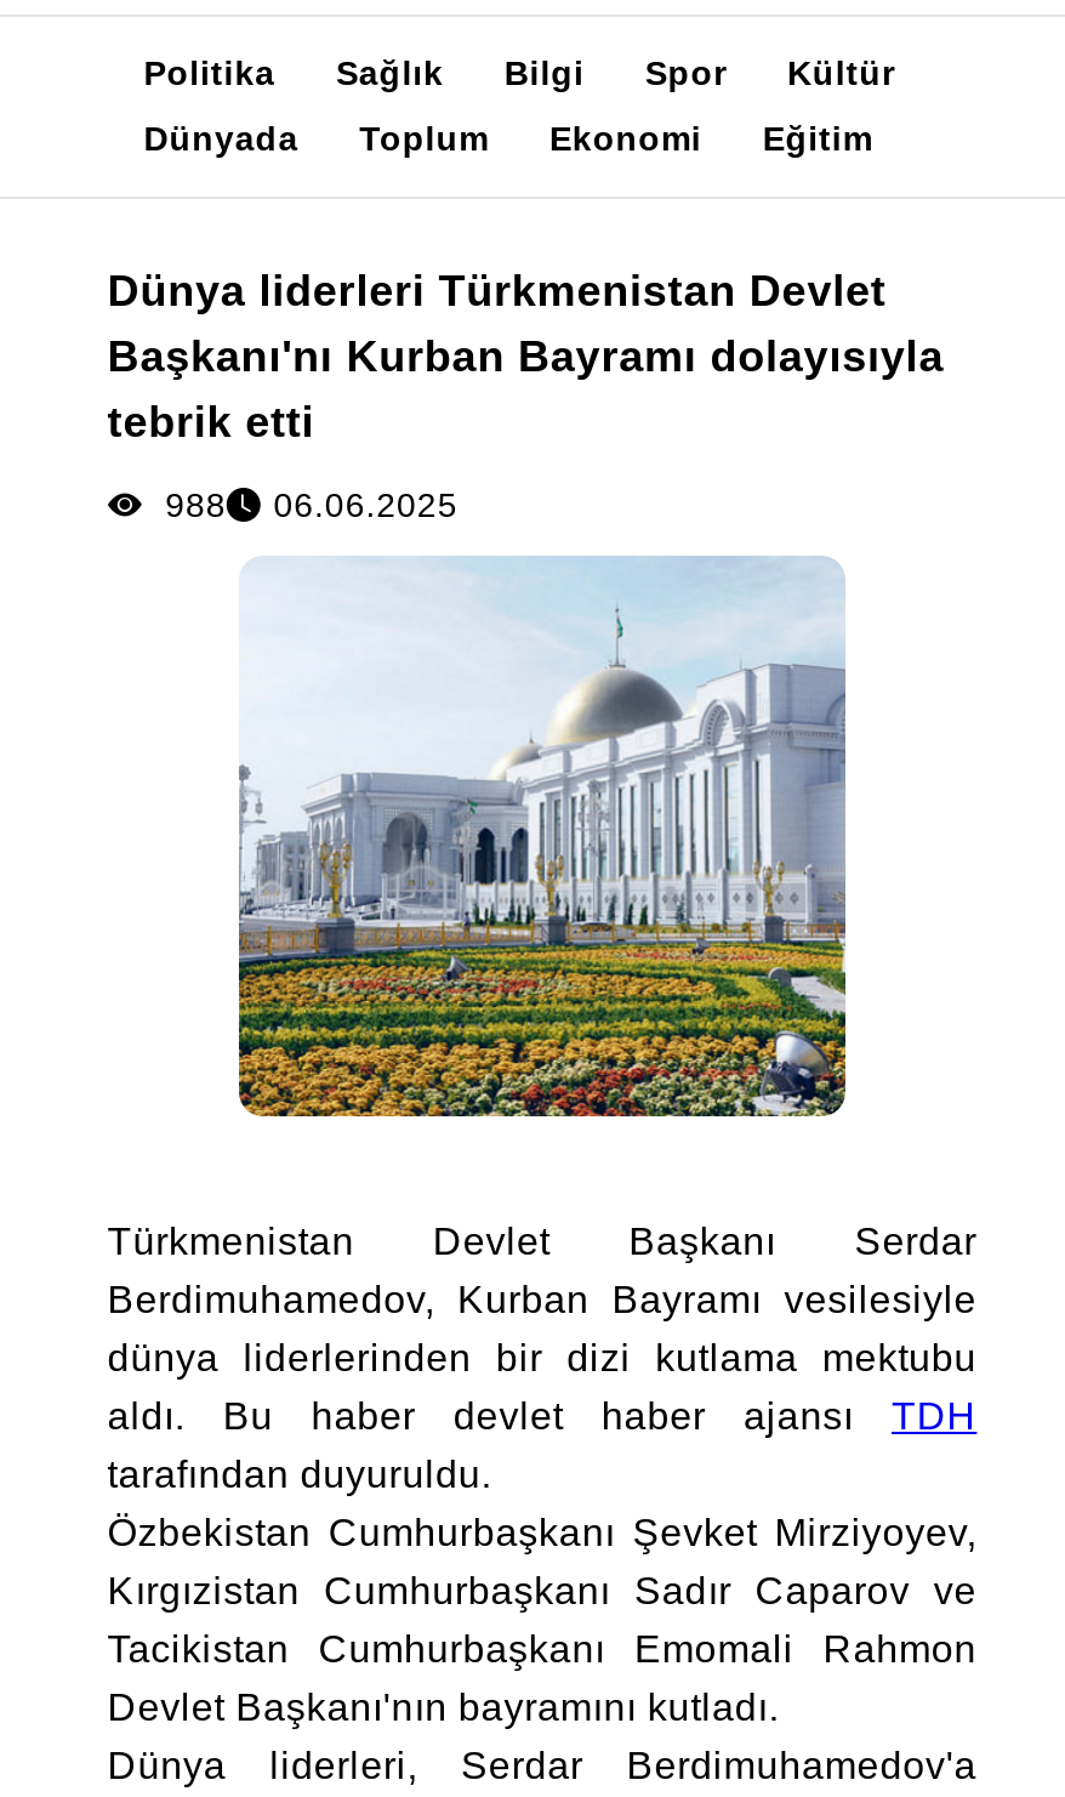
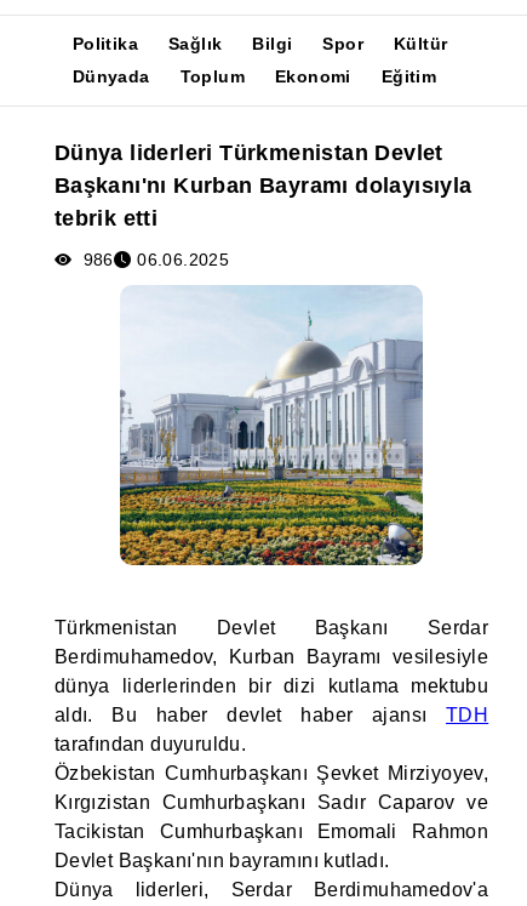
- 988 06.06.2025
+ 986 06.06.2025
